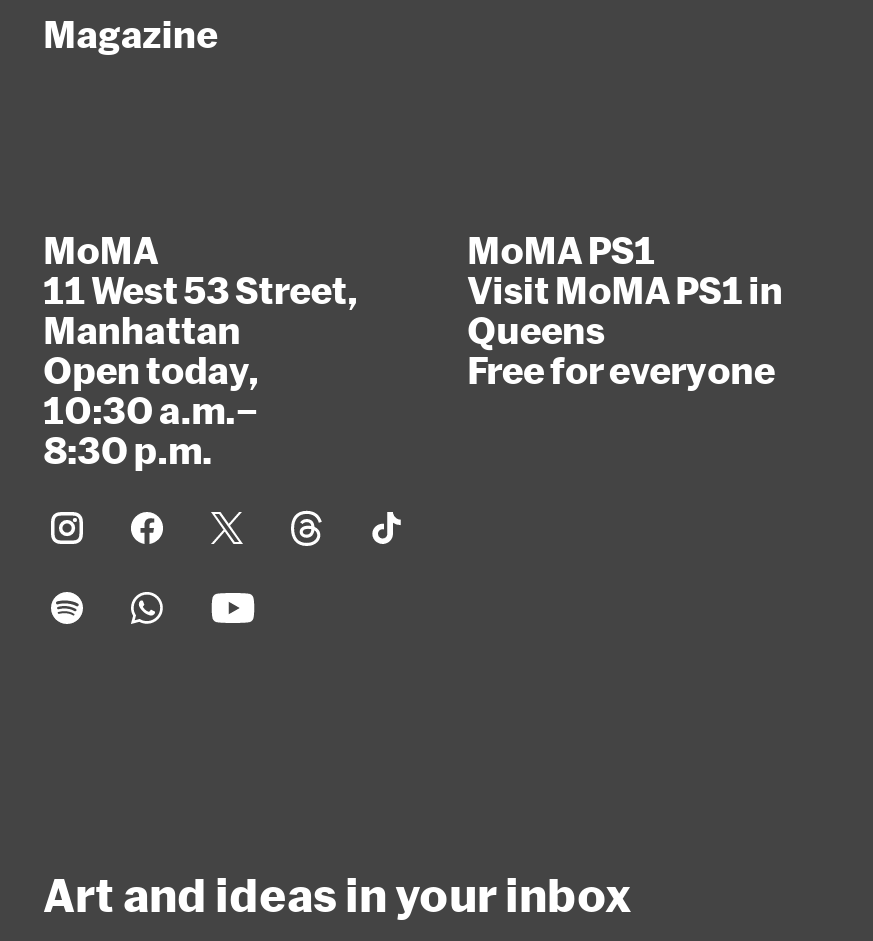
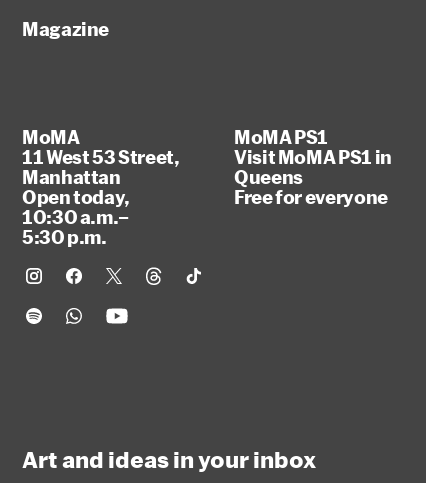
- 8:30 p.m.
+ 5:30 p.m.
